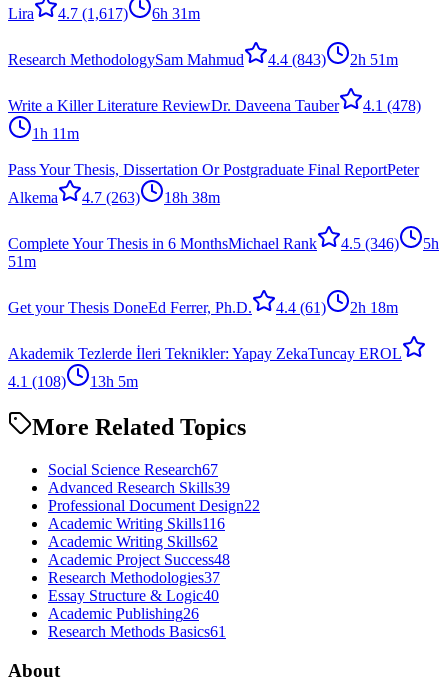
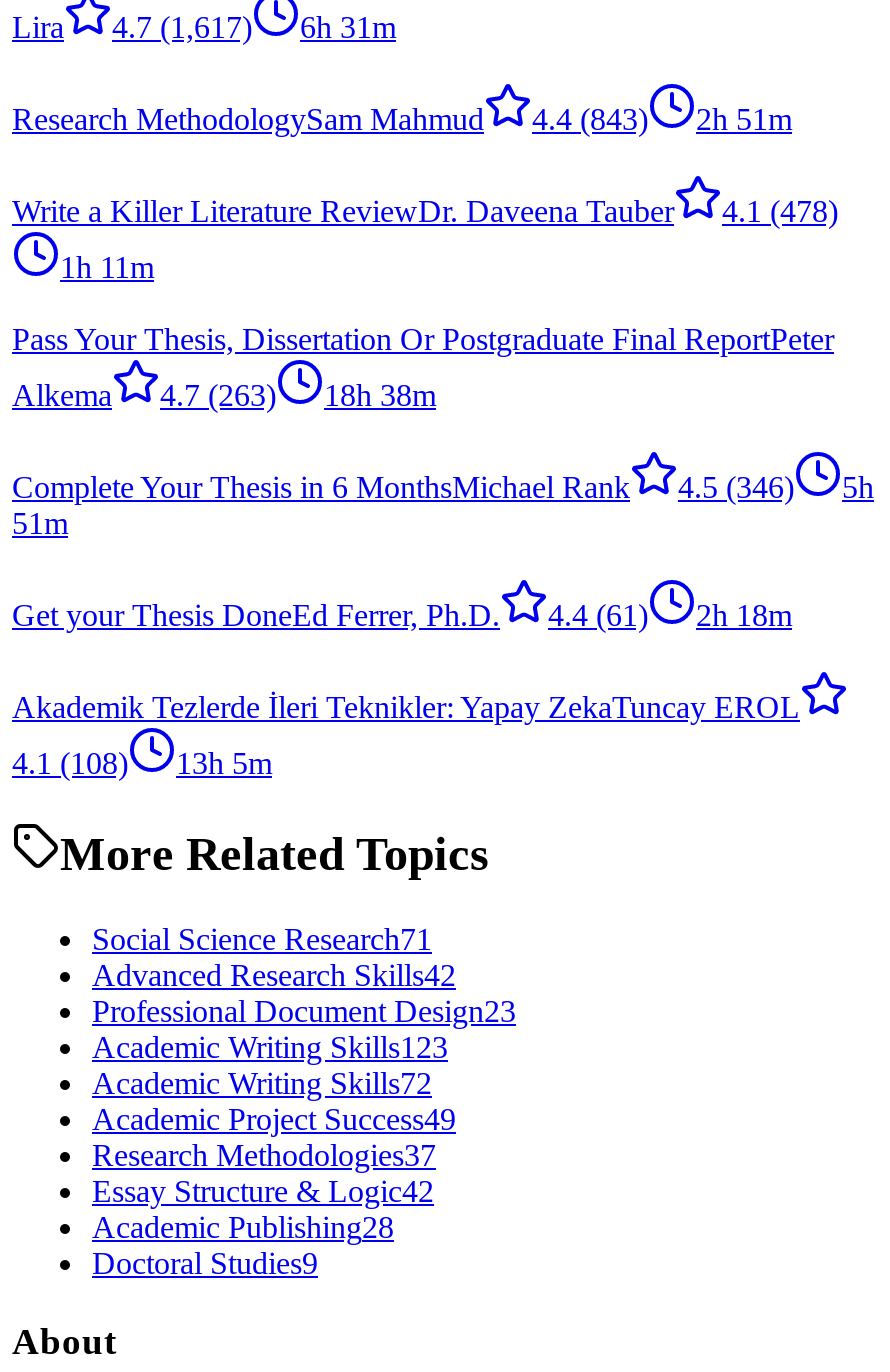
- Social Science Research67
+ Social Science Research71

- Advanced Research Skills39
+ Advanced Research Skills42

- Professional Document Design22
+ Professional Document Design23

- Academic Writing Skills116
+ Academic Writing Skills123

- Academic Writing Skills62
+ Academic Writing Skills72

- Academic Project Success48
+ Academic Project Success49

- Essay Structure & Logic40
- Academic Publishing26
- Research Methods Basics61
+ Essay Structure & Logic42
+ Academic Publishing28
+ Doctoral Studies9
